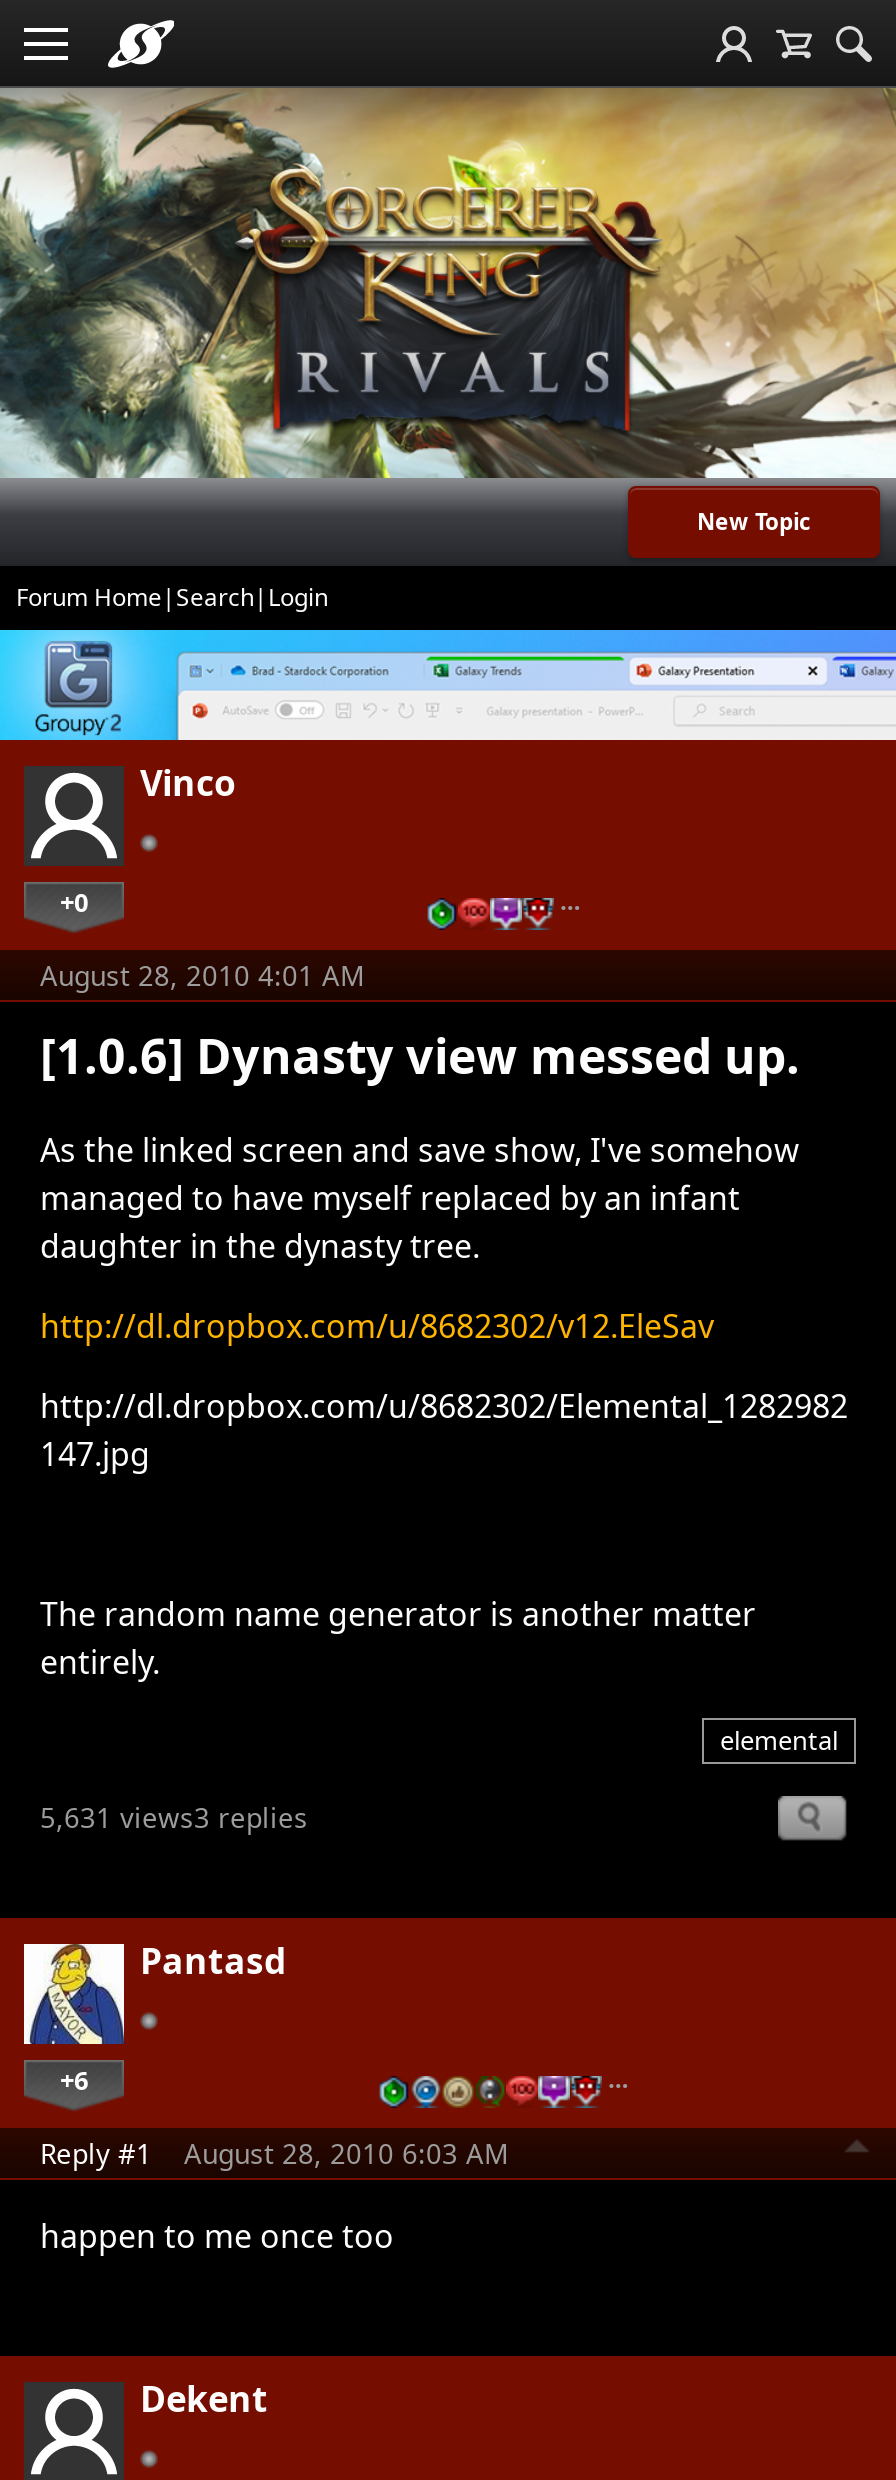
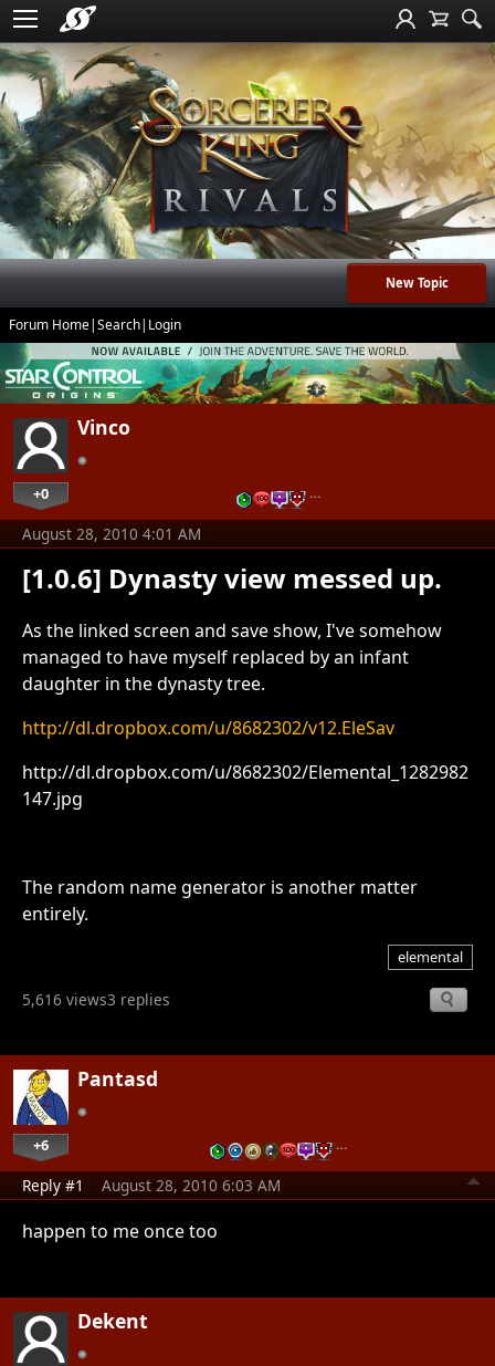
- [image]
+ [image]

- 5,631 views3 replies
+ 5,616 views3 replies
